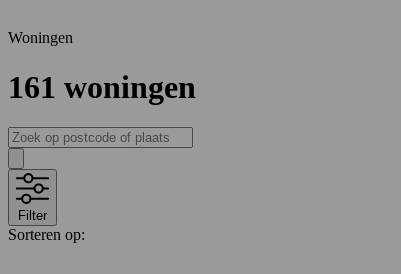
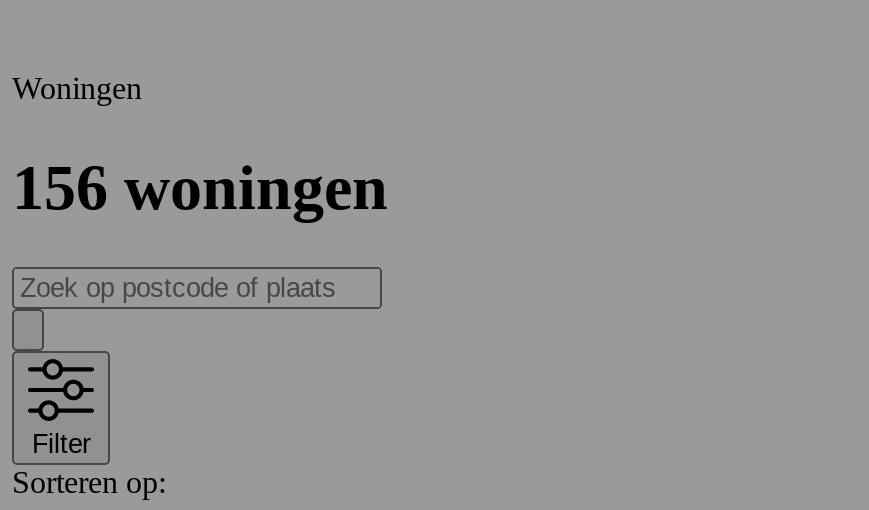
- 161 woningen
+ 156 woningen
